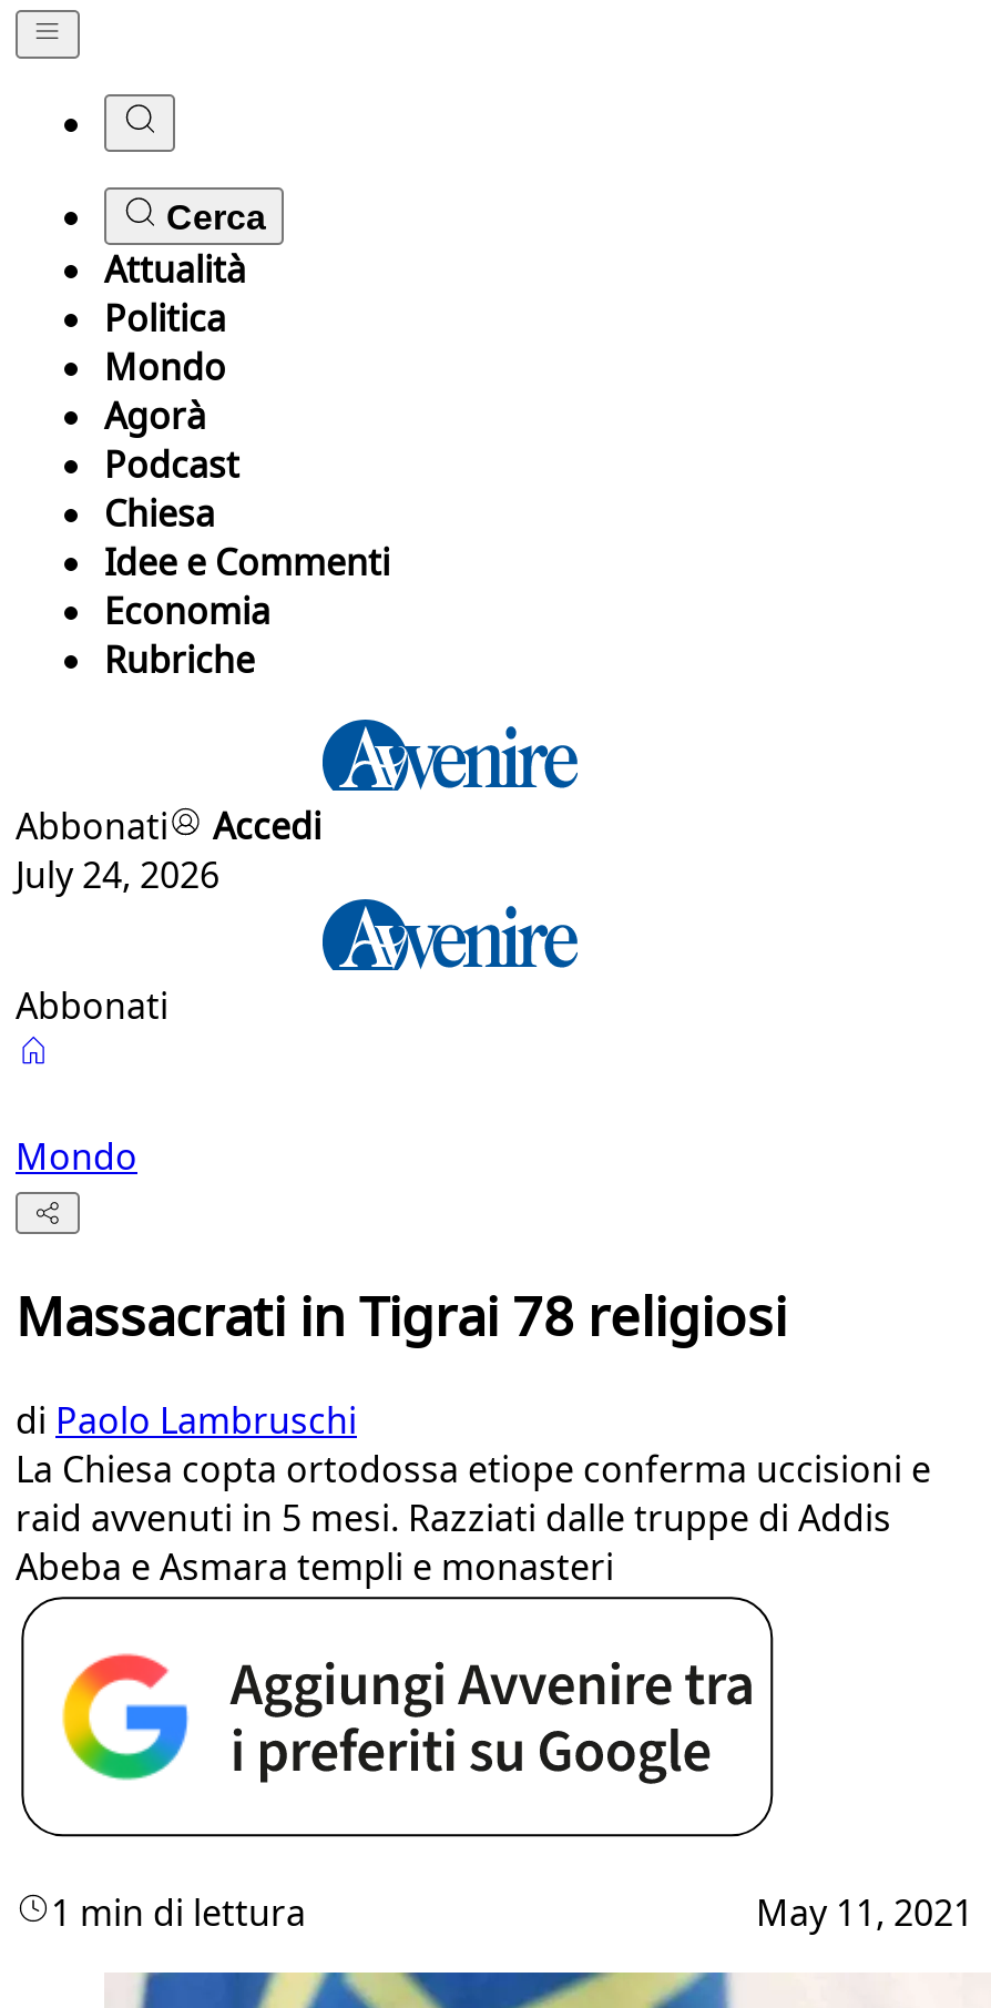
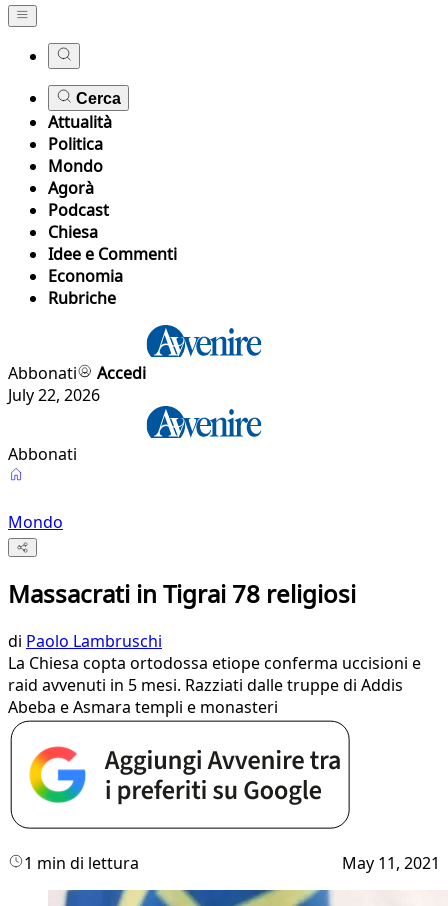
- July 24, 2026
+ July 22, 2026
